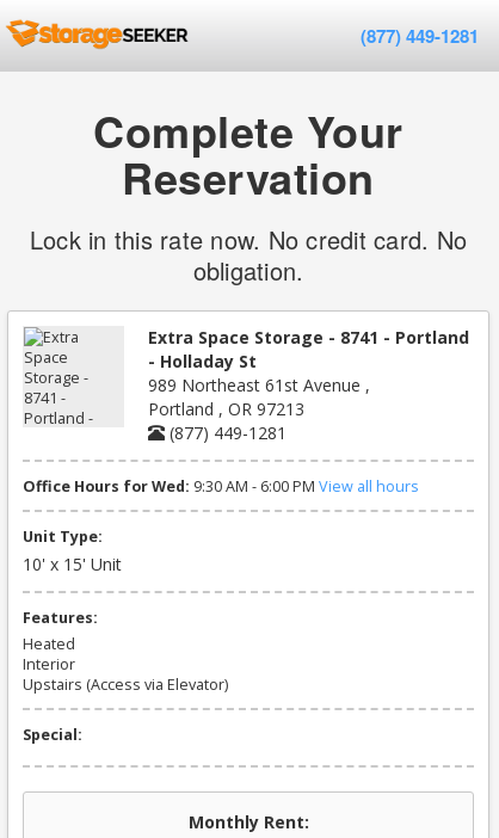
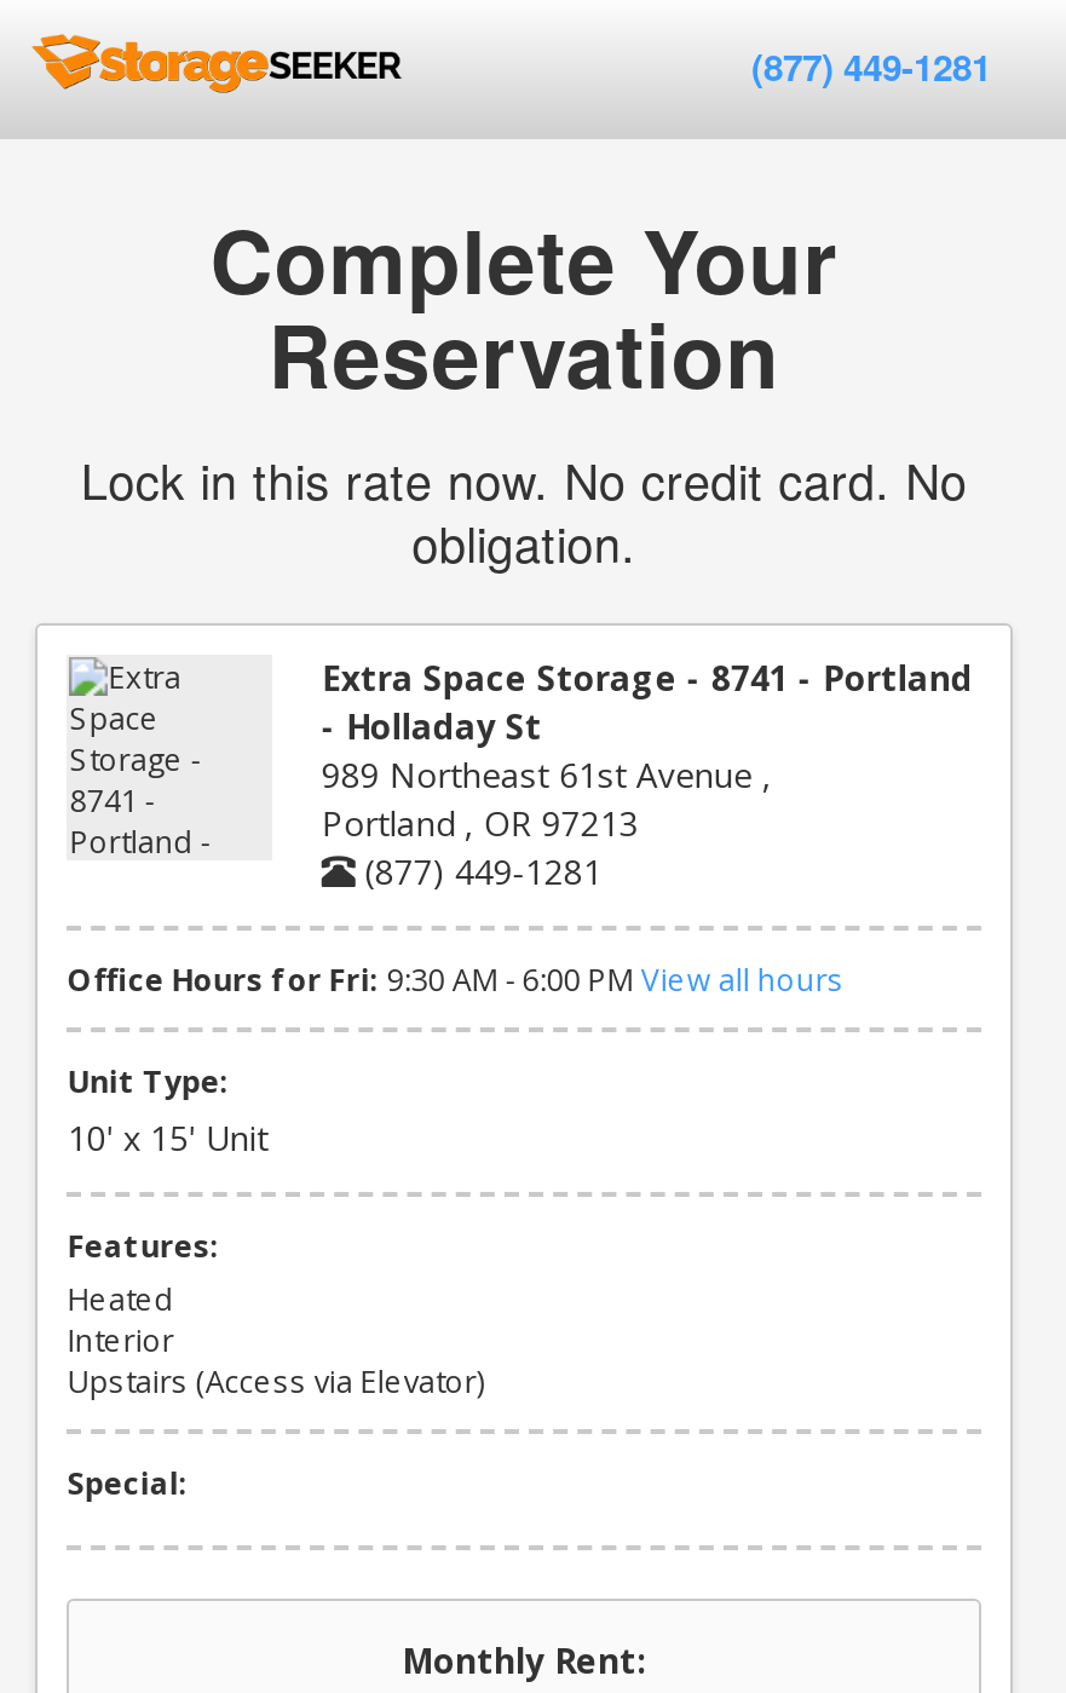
- Office Hours for Wed: 9:30 AM - 6:00 PM View all hours
+ Office Hours for Fri: 9:30 AM - 6:00 PM View all hours
